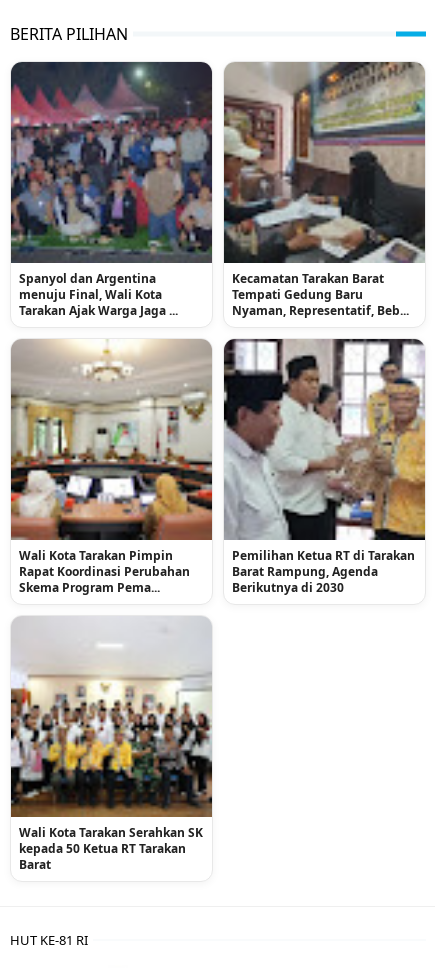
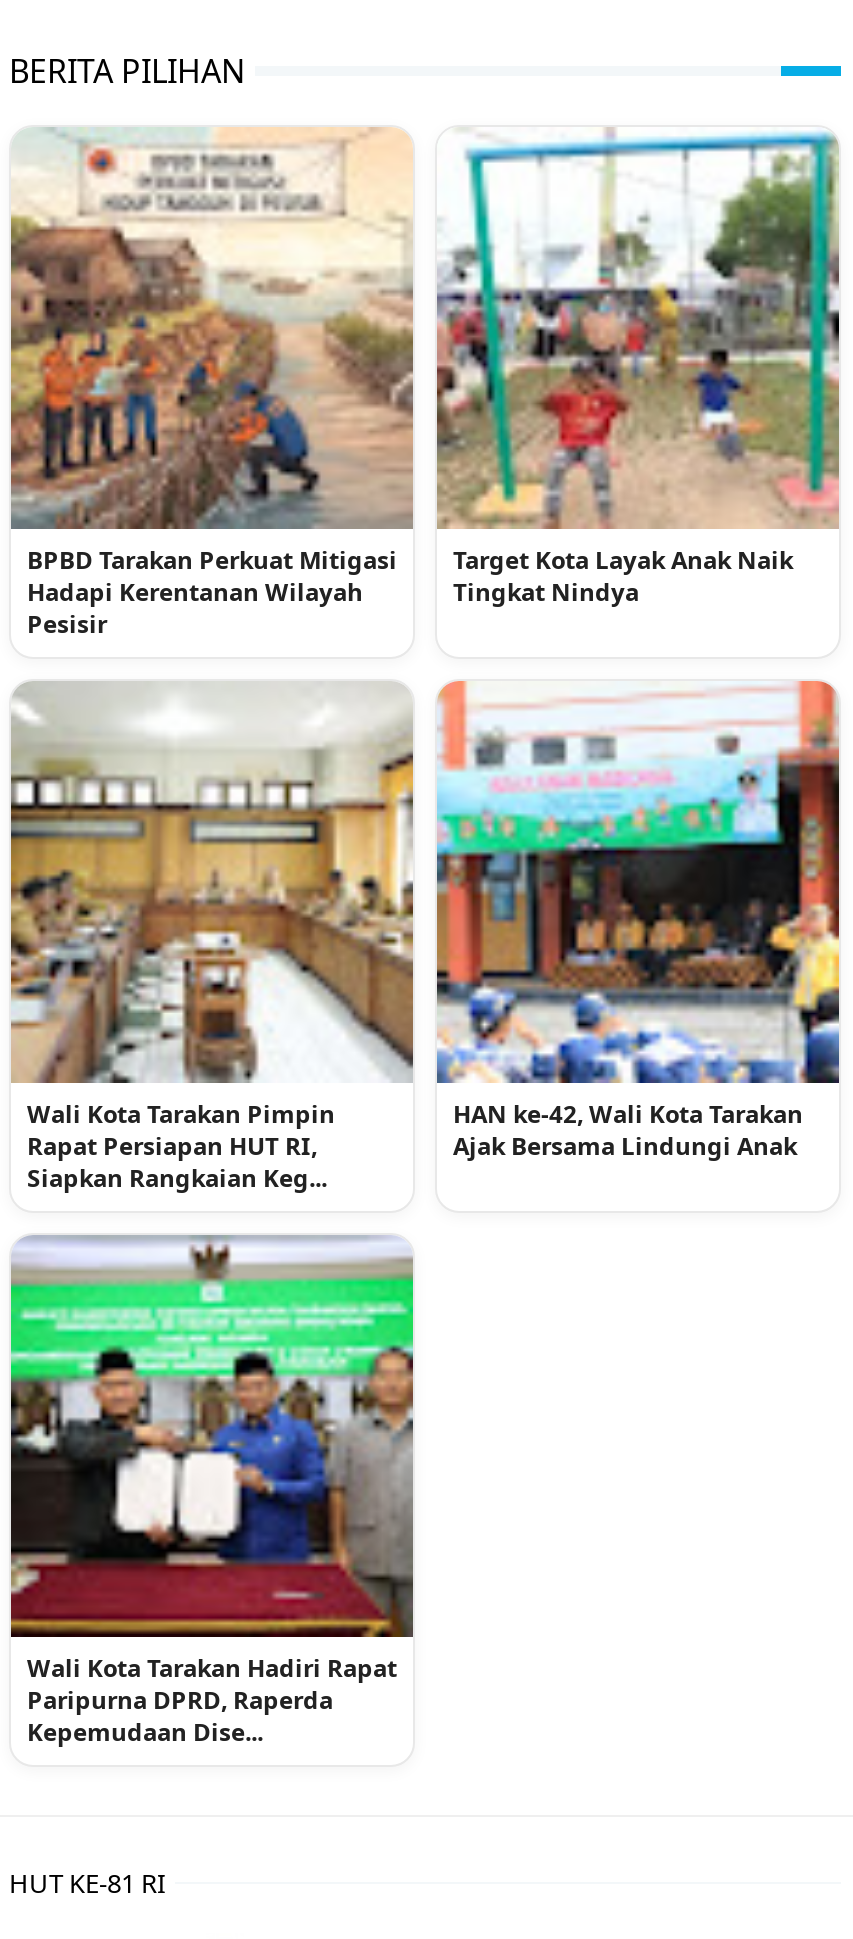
- [image]
- Spanyol dan Argentina
- menuju Final, Wali Kota
- Tarakan Ajak Warga Jaga ...
+ [image]
+ BPBD Tarakan Perkuat Mitigasi
+ Hadapi Kerentanan Wilayah
+ Pesisir

- [image]
- Kecamatan Tarakan Barat
- Tempati Gedung Baru
- Nyaman, Representatif, Beb...
+ [image]
+ Target Kota Layak Anak Naik
+ Tingkat Nindya

- [image]
- Rapat Koordinasi Perubahan
- Skema Program Pema...
+ [image]
+ Rapat Persiapan HUT RI,
+ Siapkan Rangkaian Keg...

- [image]
- Pemilihan Ketua RT di Tarakan
- Barat Rampung, Agenda
- Berikutnya di 2030
+ [image]
+ HAN ke-42, Wali Kota Tarakan
+ Ajak Bersama Lindungi Anak

- [image]
- Wali Kota Tarakan Serahkan SK
- kepada 50 Ketua RT Tarakan
- Barat
+ [image]
+ Wali Kota Tarakan Hadiri Rapat
+ Paripurna DPRD, Raperda
+ Kepemudaan Dise...
